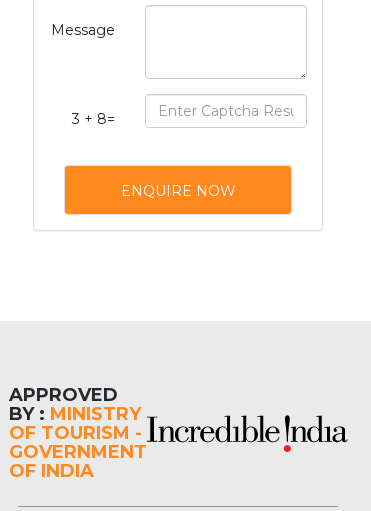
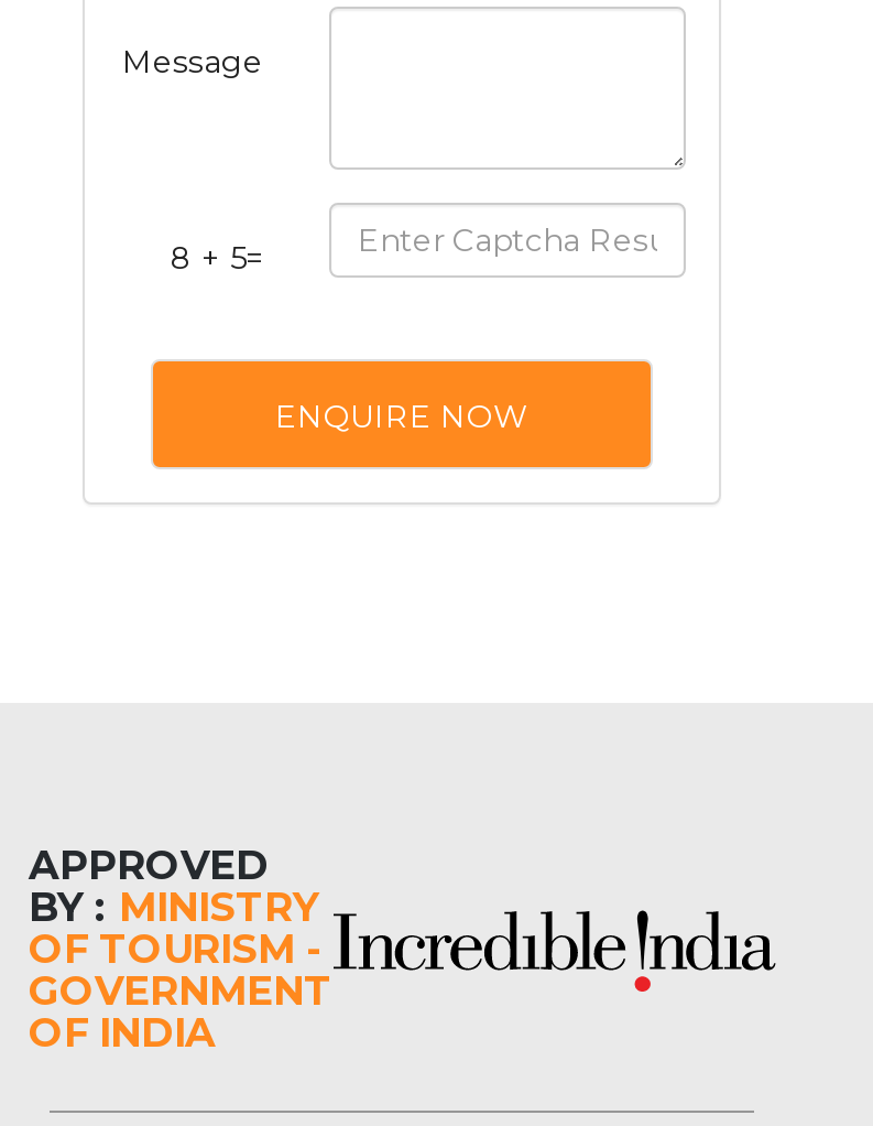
- 3 + 8=
+ 8 + 5=
